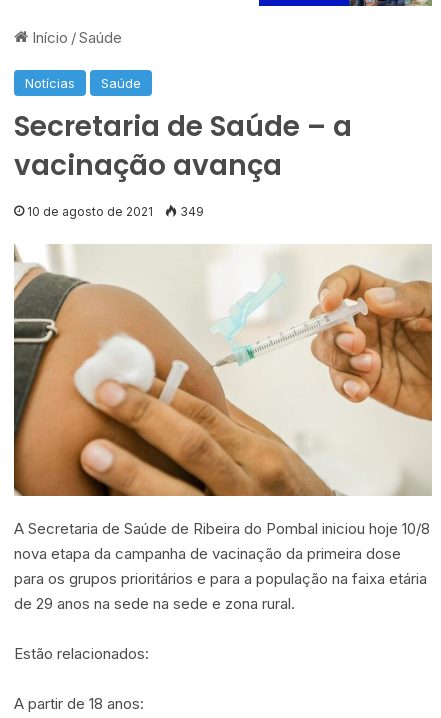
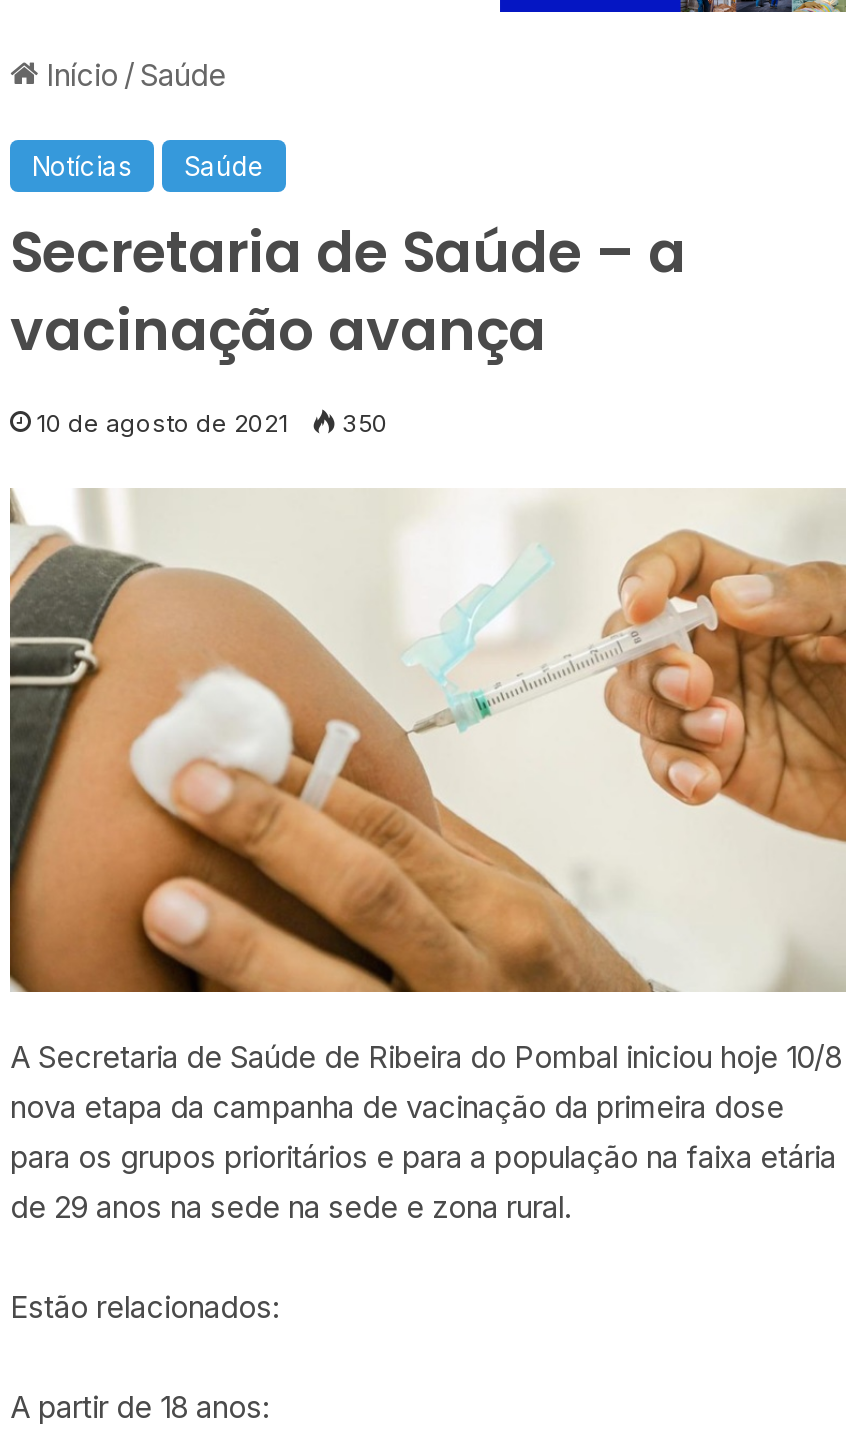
- 10 de agosto de 2021 349
+ 10 de agosto de 2021 350
